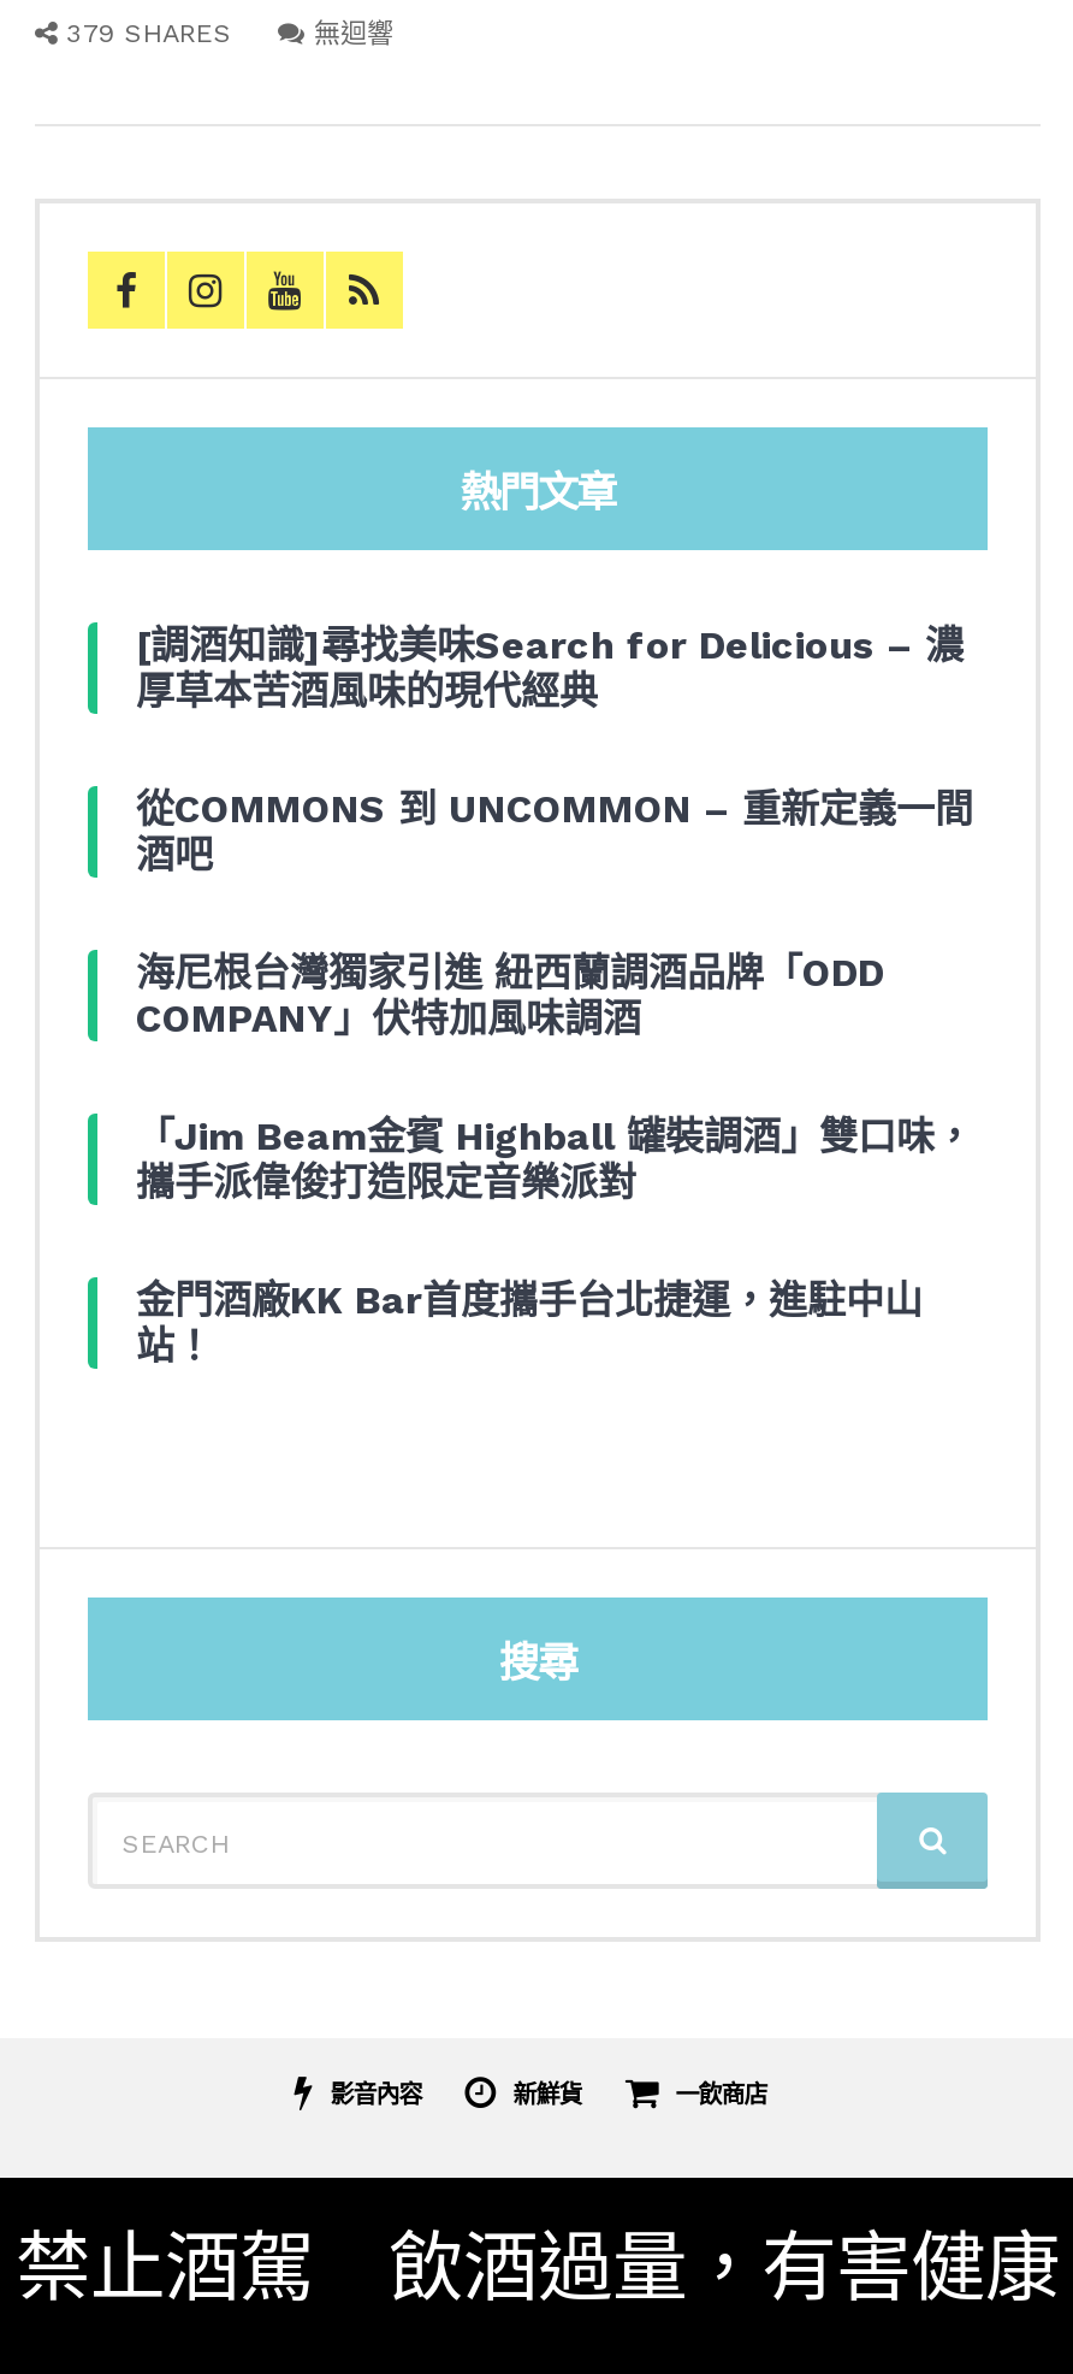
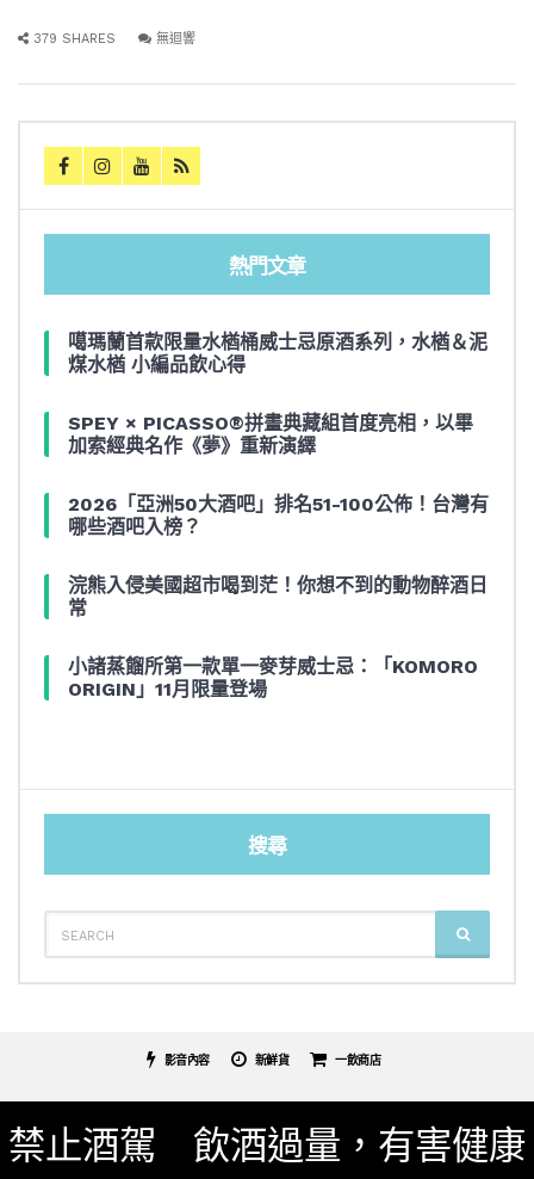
- [調酒知識]尋找美味Search for Delicious – 濃
- 厚草本苦酒風味的現代經典
+ 噶瑪蘭首款限量水楢桶威士忌原酒系列，水楢＆泥
+ 煤水楢 小編品飲心得

- 從COMMONS 到 UNCOMMON – 重新定義一間
- 酒吧
+ SPEY × PICASSO®拼畫典藏組首度亮相，以畢
+ 加索經典名作《夢》重新演繹

- 海尼根台灣獨家引進 紐西蘭調酒品牌「ODD
- COMPANY」伏特加風味調酒
+ 2026「亞洲50大酒吧」排名51-100公佈！台灣有
+ 哪些酒吧入榜？

- 「Jim Beam金賓 Highball 罐裝調酒」雙口味，
- 攜手派偉俊打造限定音樂派對
+ 浣熊入侵美國超市喝到茫！你想不到的動物醉酒日
+ 常

- 金門酒廠KK Bar首度攜手台北捷運，進駐中山
- 站！
+ 小諸蒸餾所第一款單一麥芽威士忌：「KOMORO
+ ORIGIN」11月限量登場
